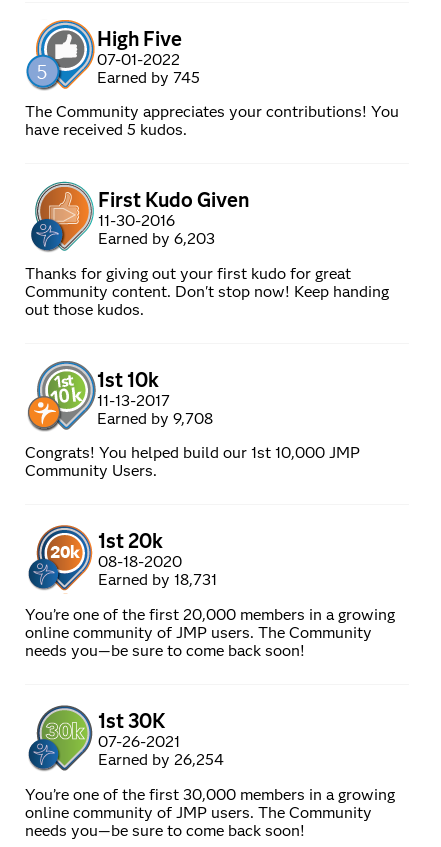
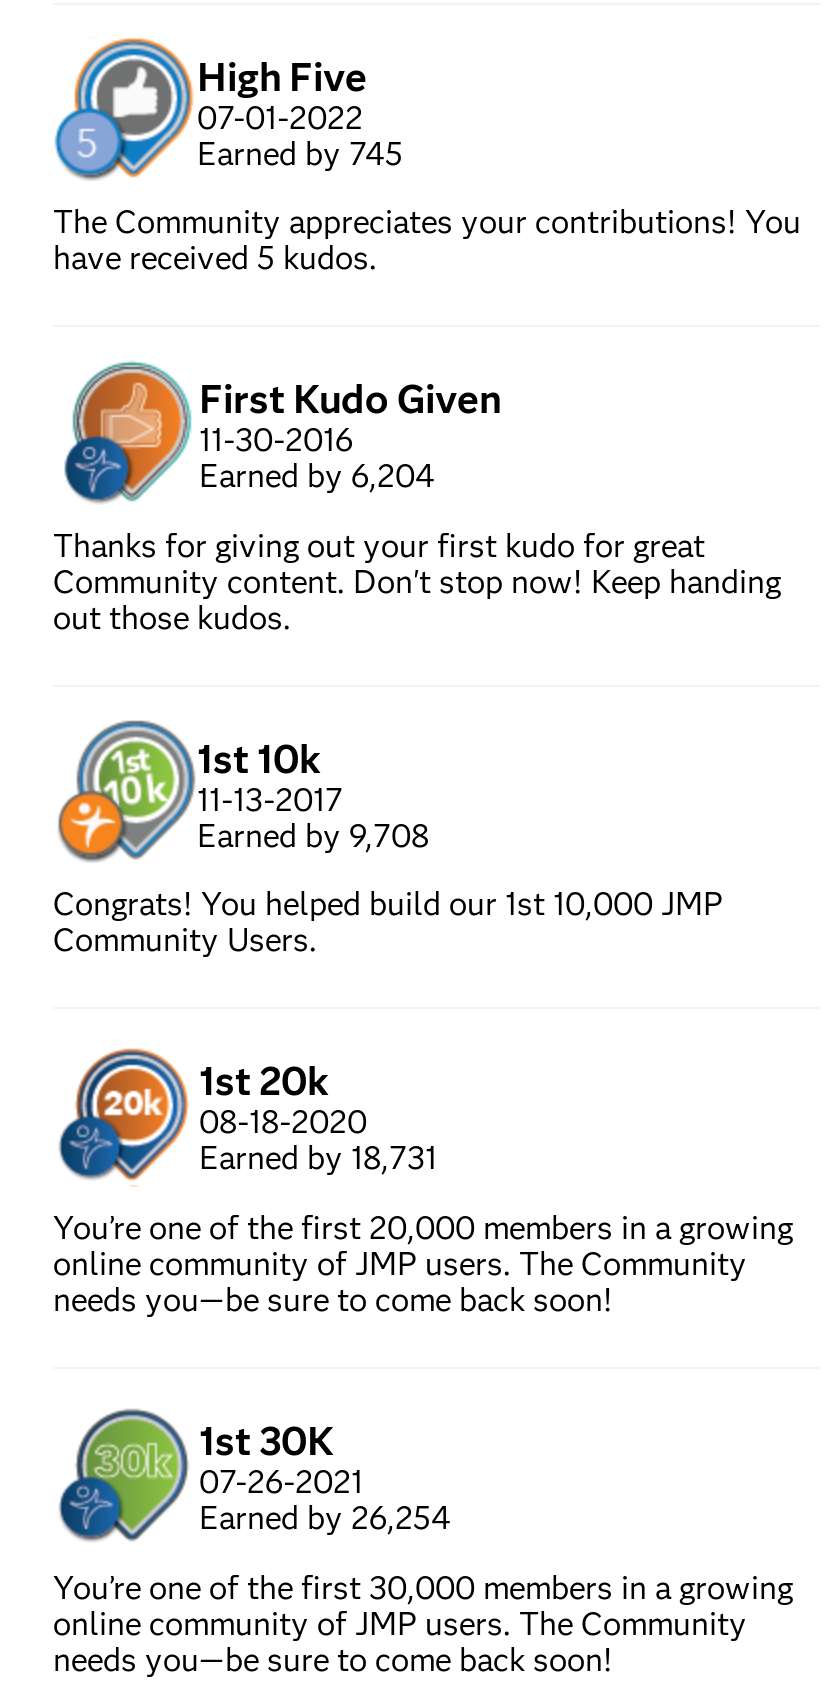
- Earned by 6,203
+ Earned by 6,204
